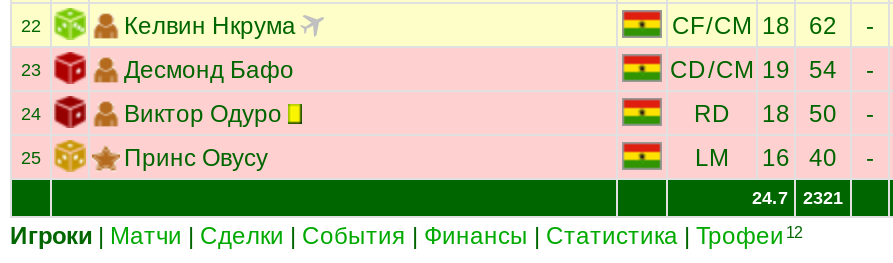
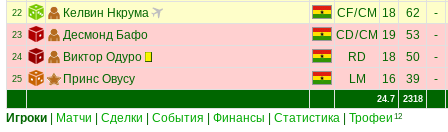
- 54
+ 53

- 40
+ 39

- 24.7 2321
+ 24.7 2318
